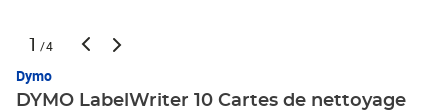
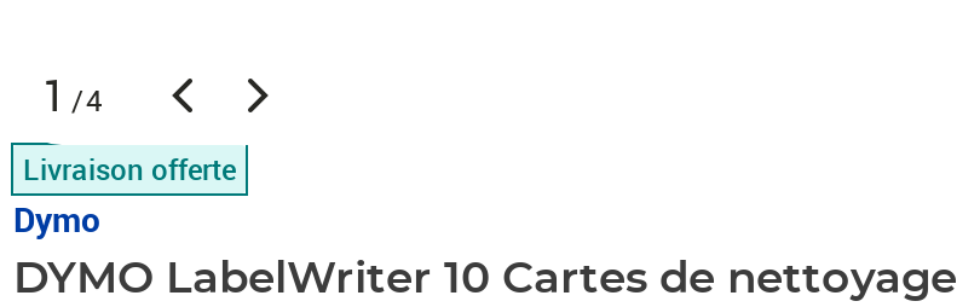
+ Livraison offerte
